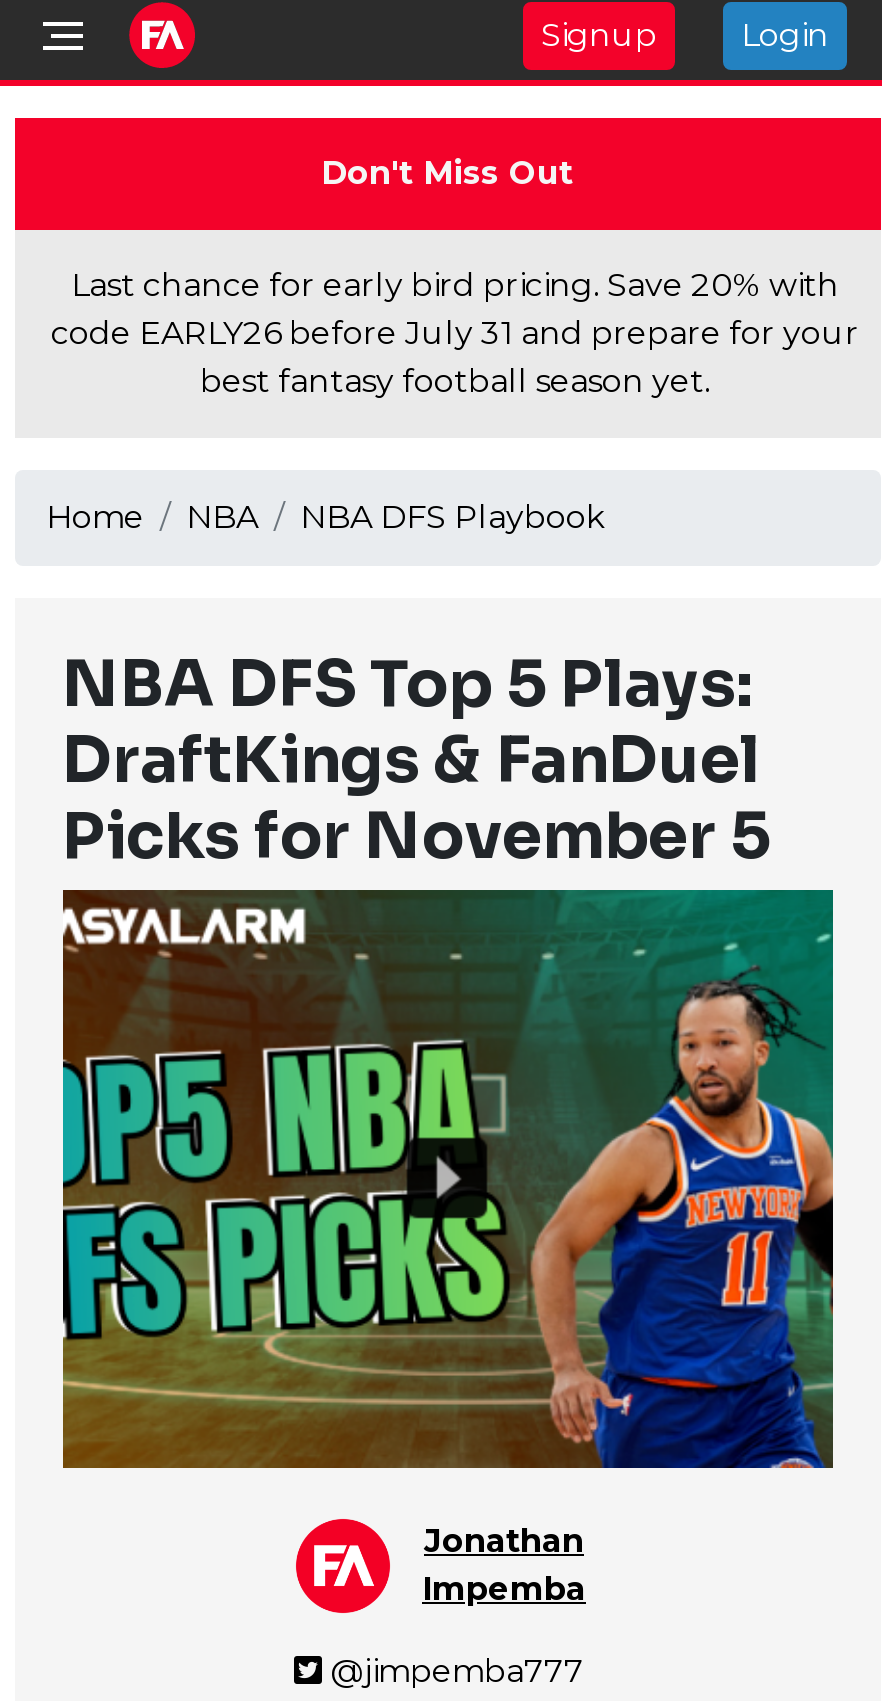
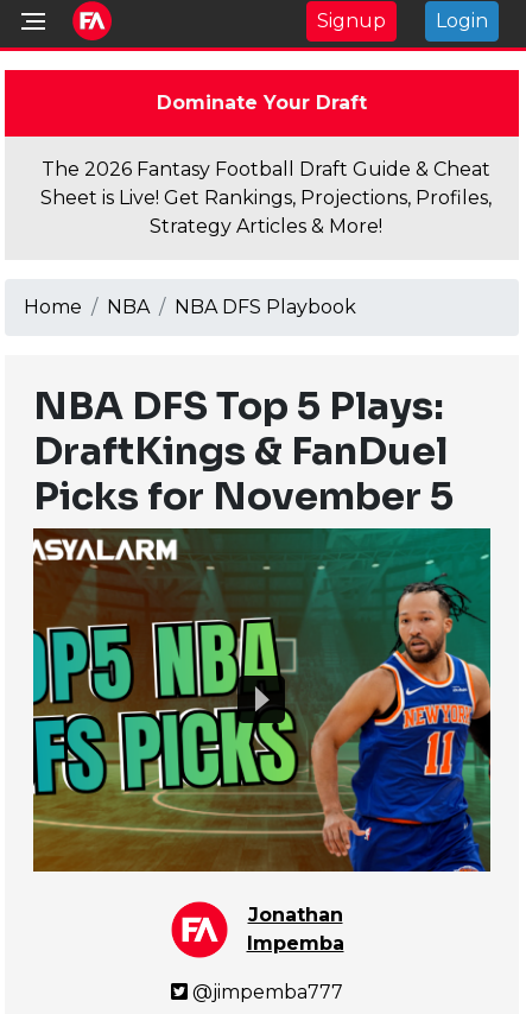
- Don't Miss Out
+ Dominate Your Draft

- Last chance for early bird pricing. Save 20% with
- code EARLY26 before July 31 and prepare for your
- best fantasy football season yet.
+ The 2026 Fantasy Football Draft Guide & Cheat
+ Sheet is Live! Get Rankings, Projections, Profiles,
+ Strategy Articles & More!
